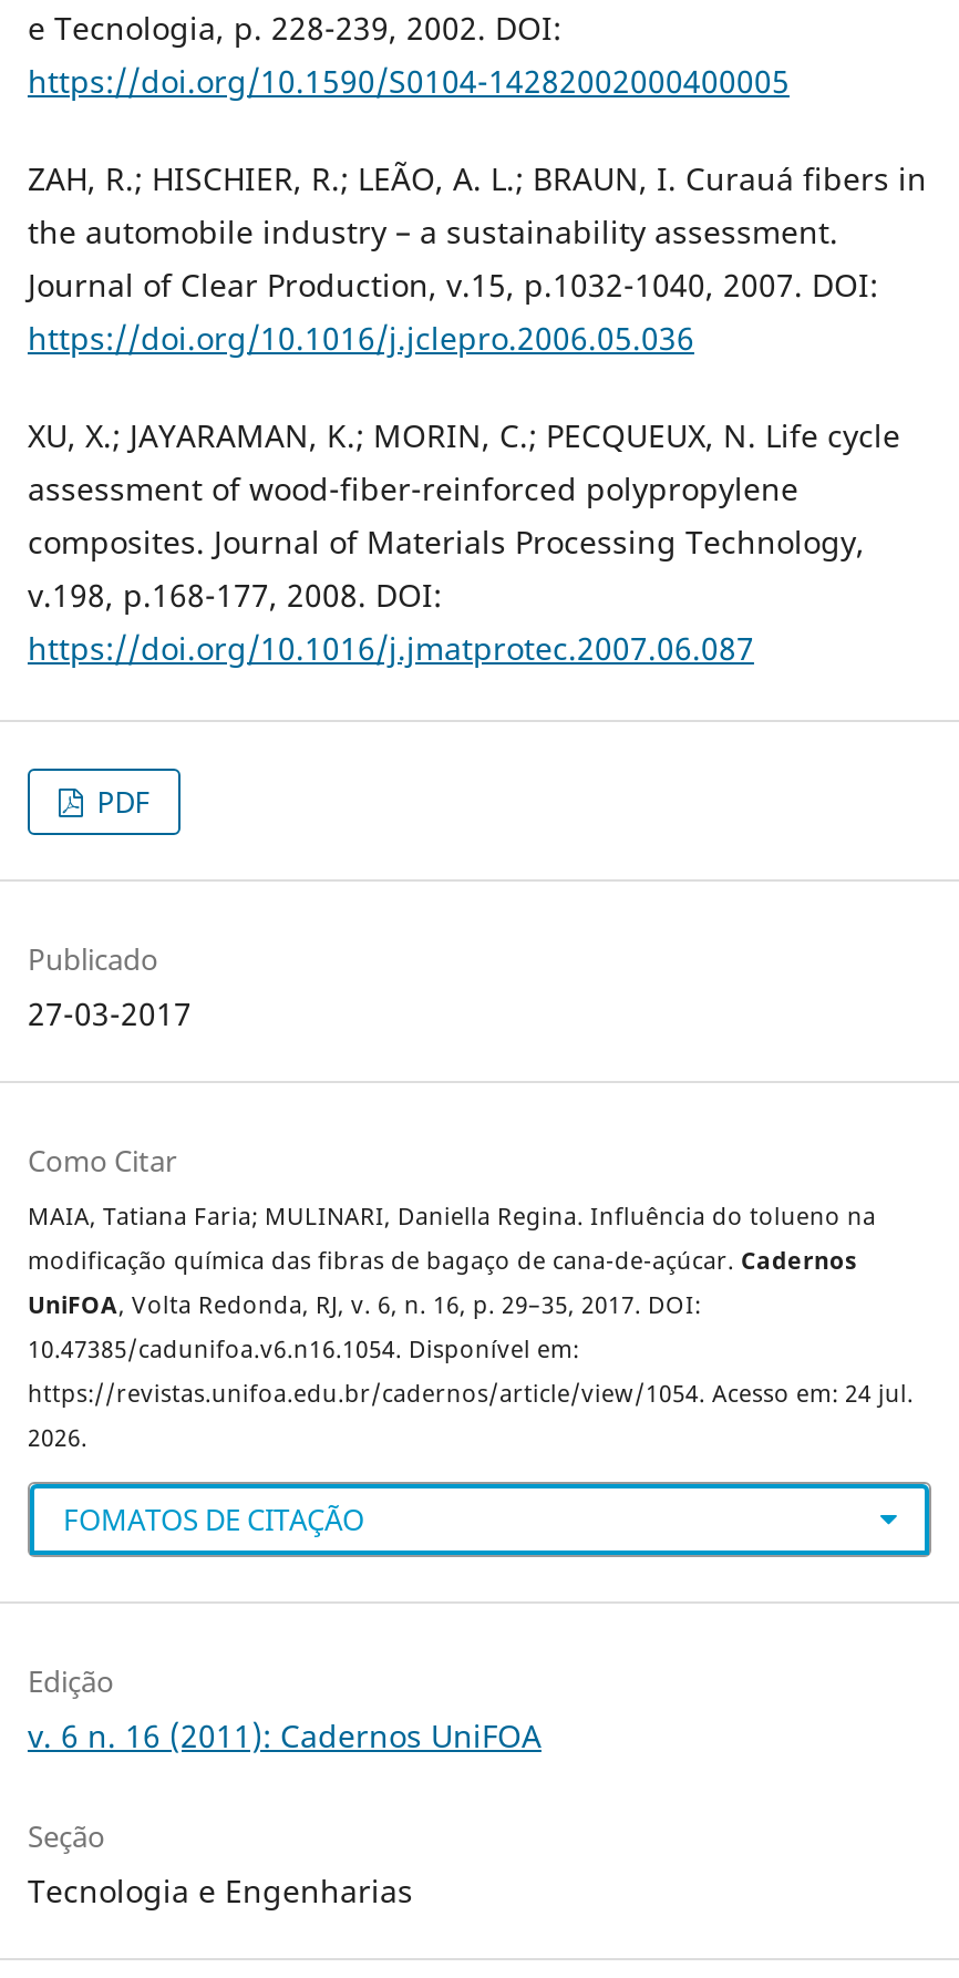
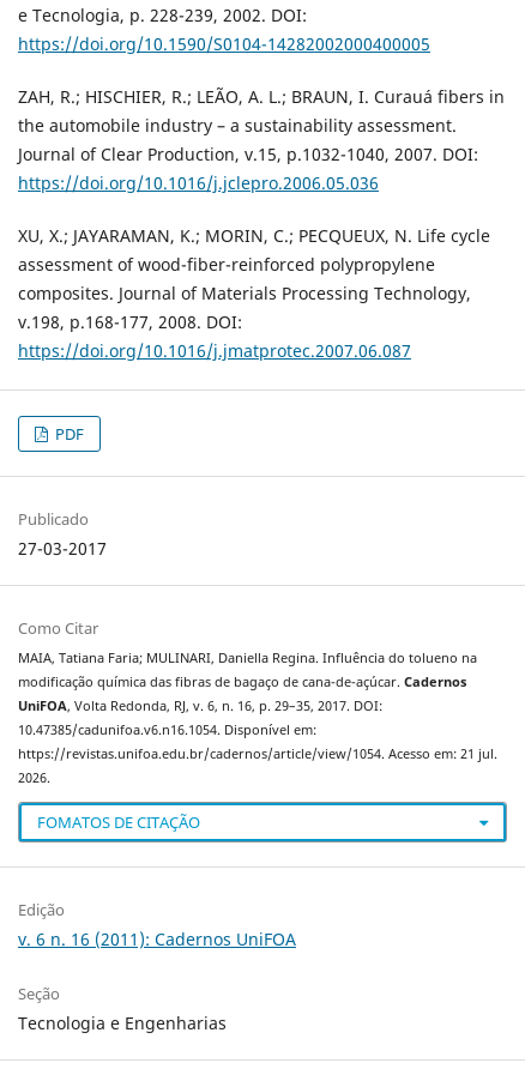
- https://revistas.unifoa.edu.br/cadernos/article/view/1054. Acesso em: 24 jul.
+ https://revistas.unifoa.edu.br/cadernos/article/view/1054. Acesso em: 21 jul.
